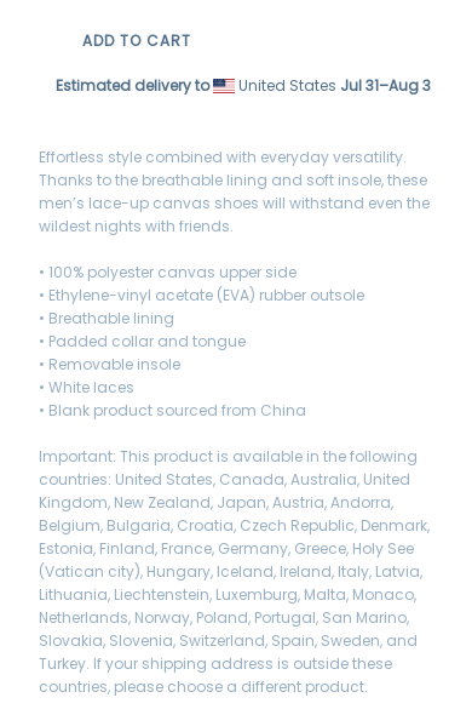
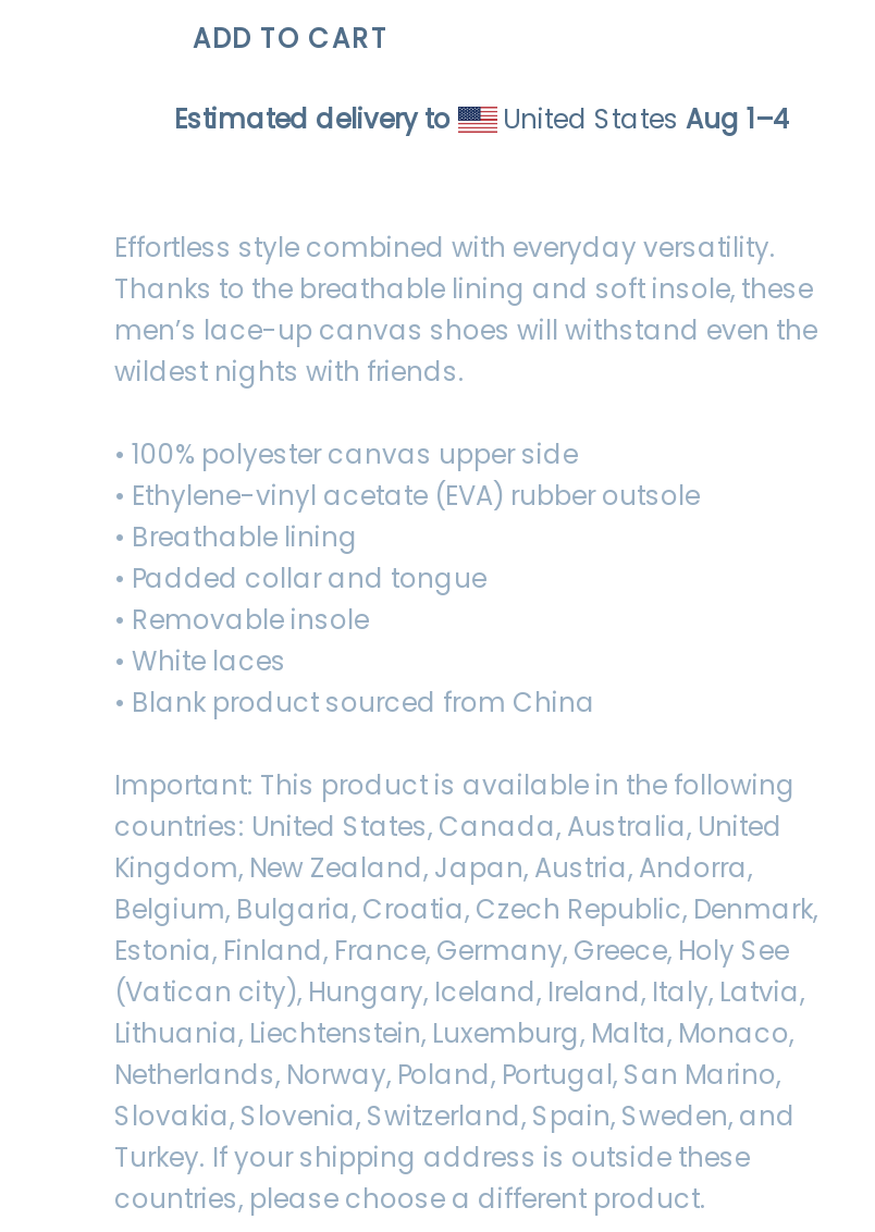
- United States Jul 31–Aug 3
+ United States Aug 1–4
